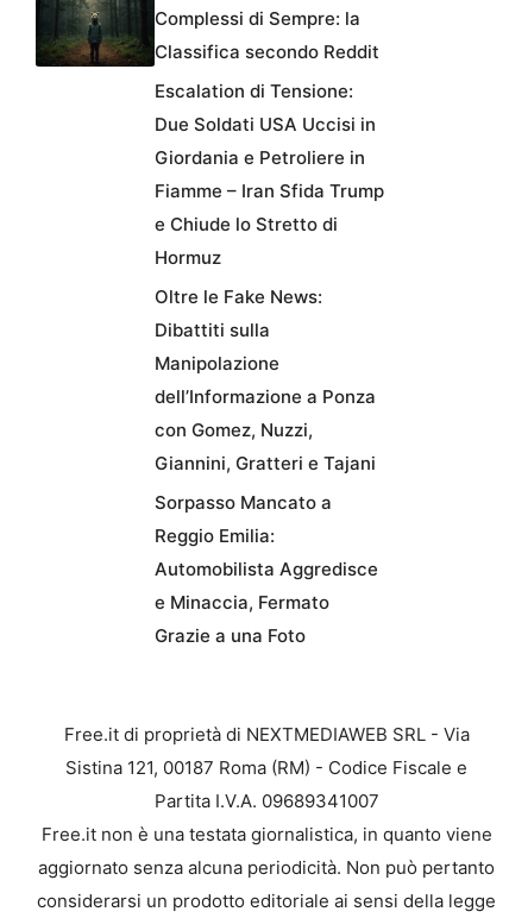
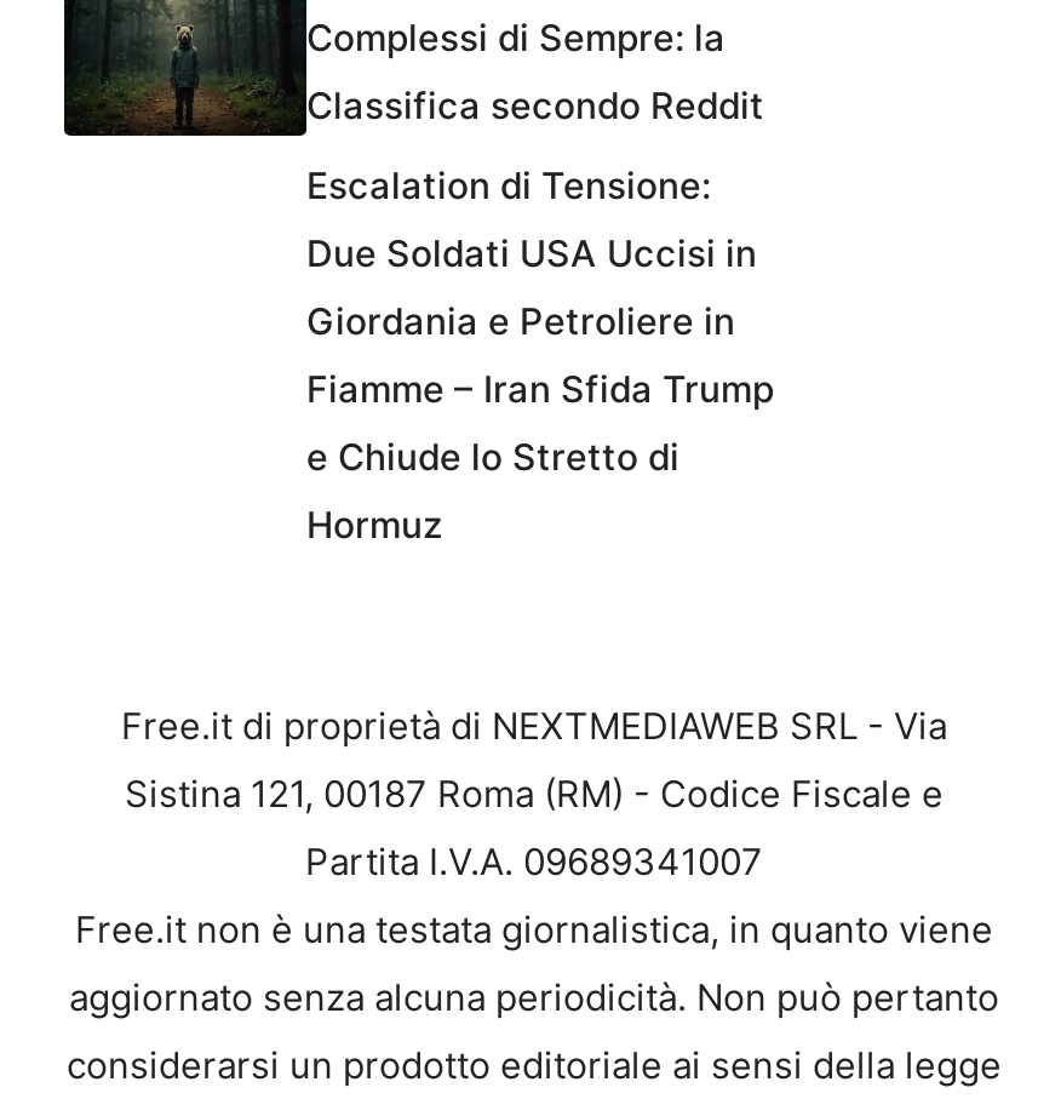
- Oltre le Fake News:
- Dibattiti sulla
- Manipolazione
- dell’Informazione a Ponza
- con Gomez, Nuzzi,
- Giannini, Gratteri e Tajani
- Sorpasso Mancato a
- Reggio Emilia:
- Automobilista Aggredisce
- e Minaccia, Fermato
- Grazie a una Foto
